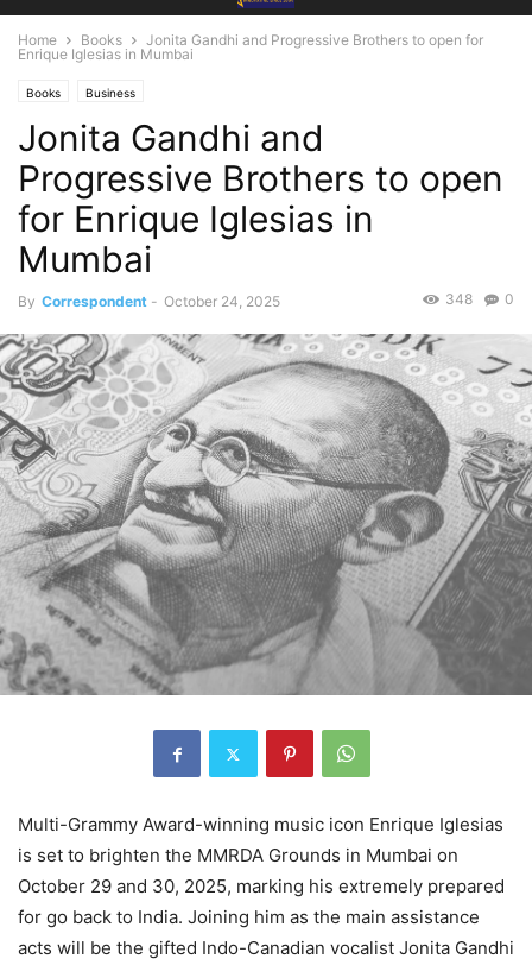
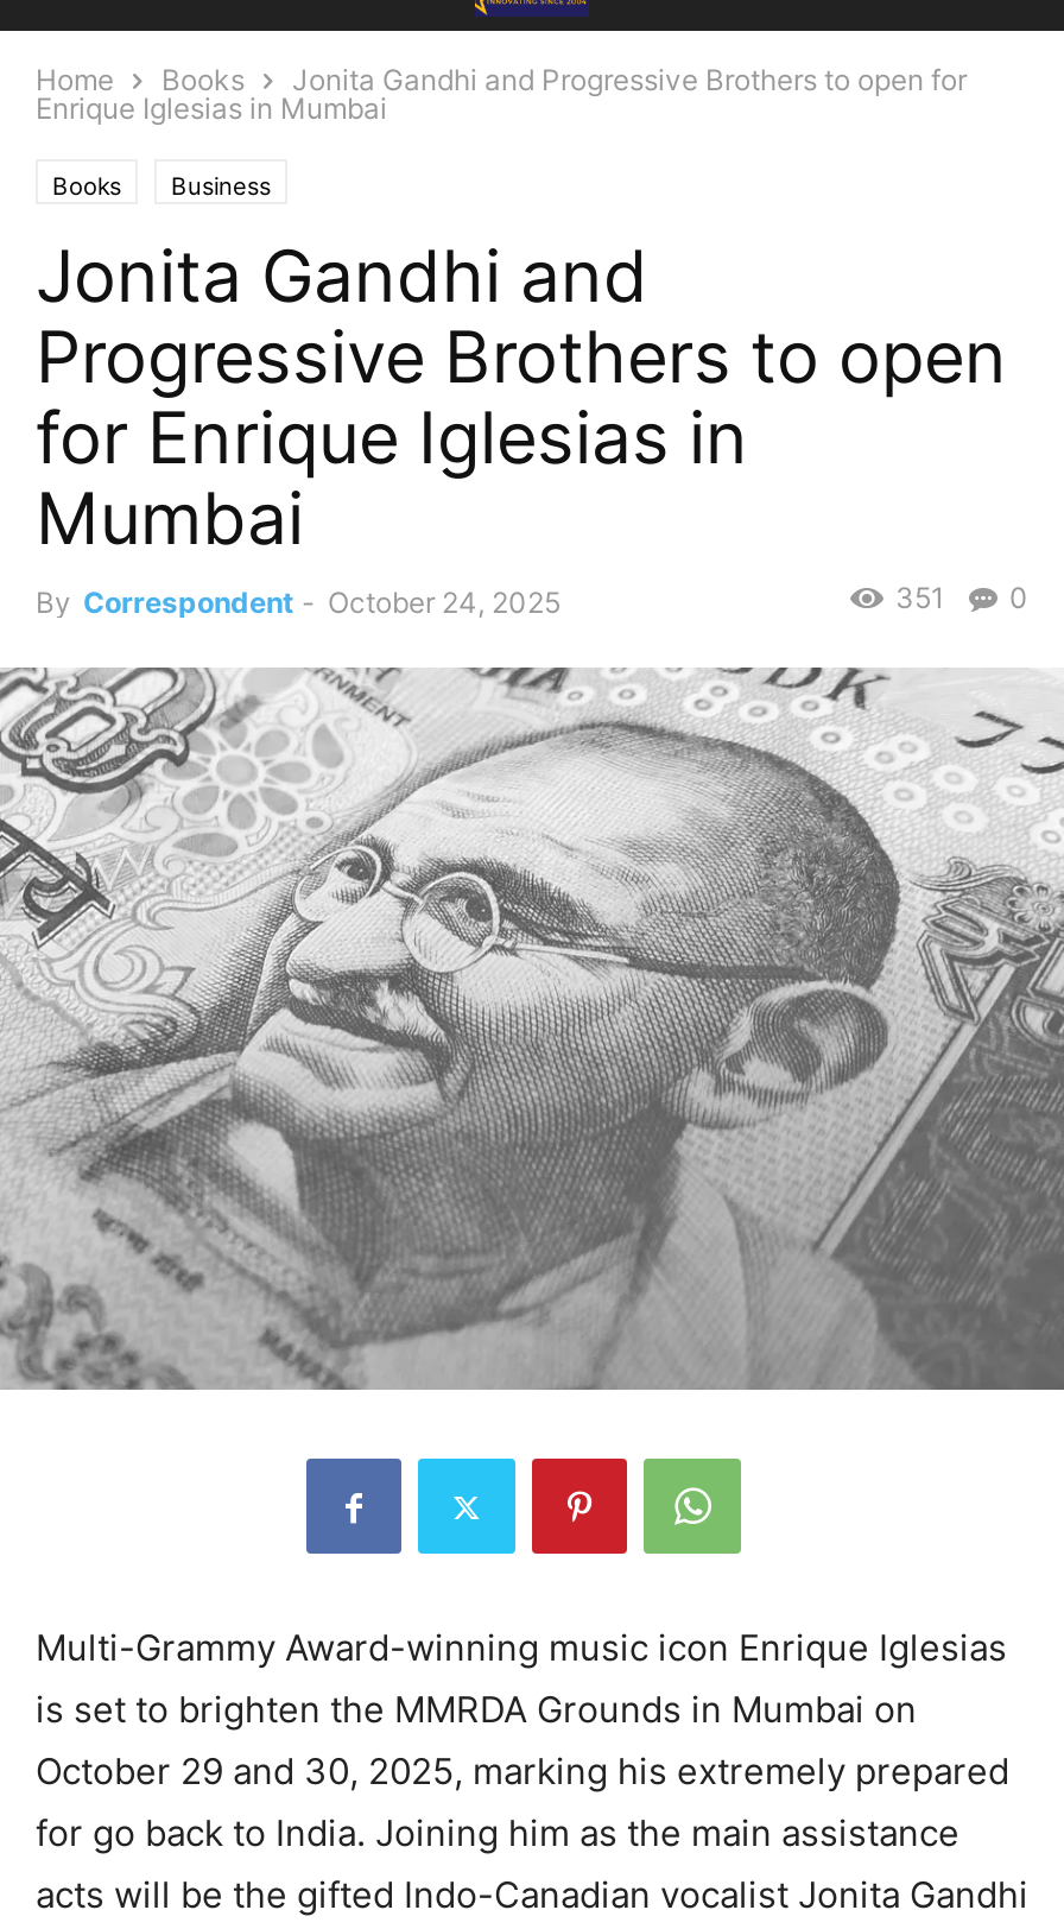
- 348 0
+ 351 0
